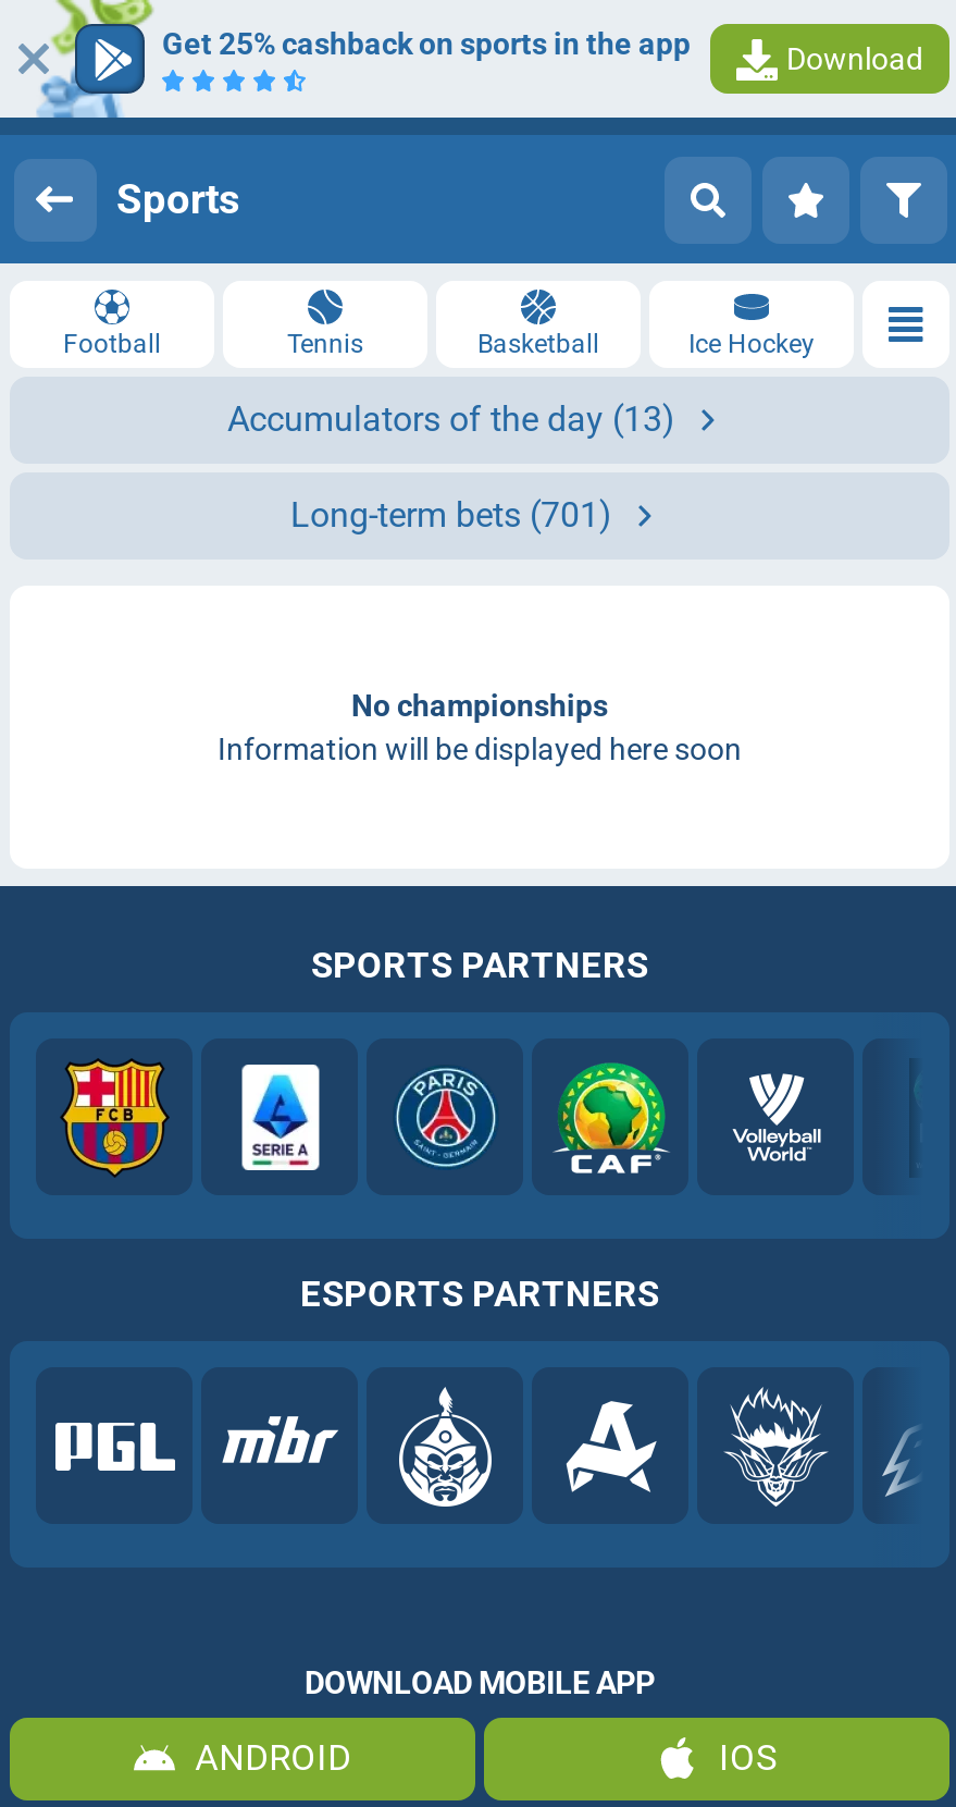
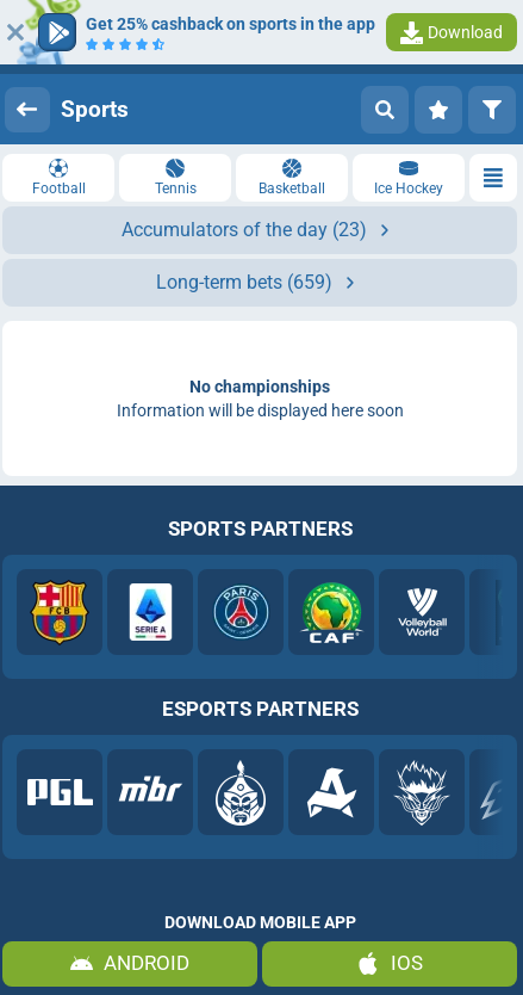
- Accumulators of the day (13)
+ Accumulators of the day (23)

- Long-term bets (701)
+ Long-term bets (659)
